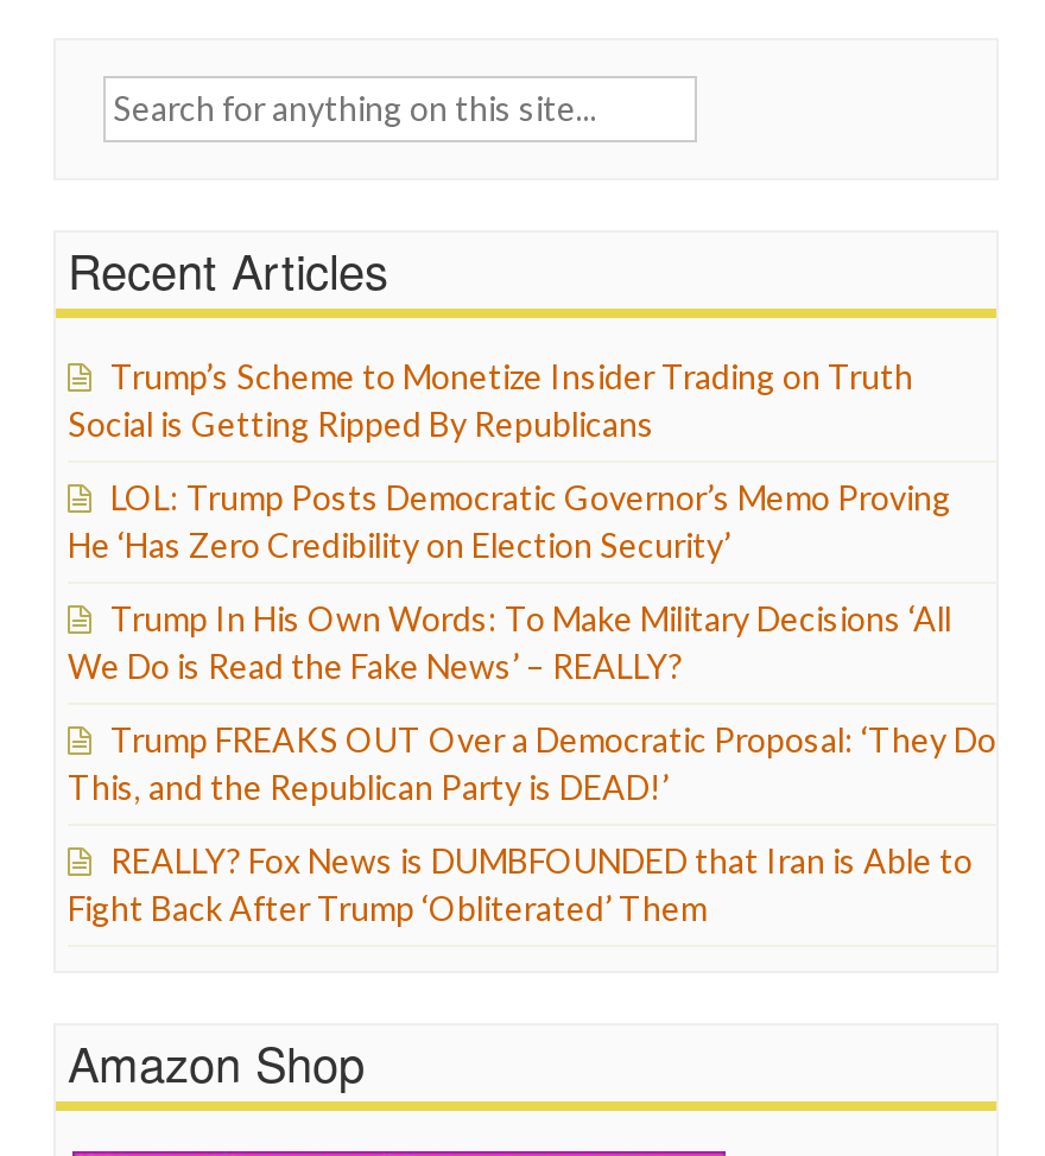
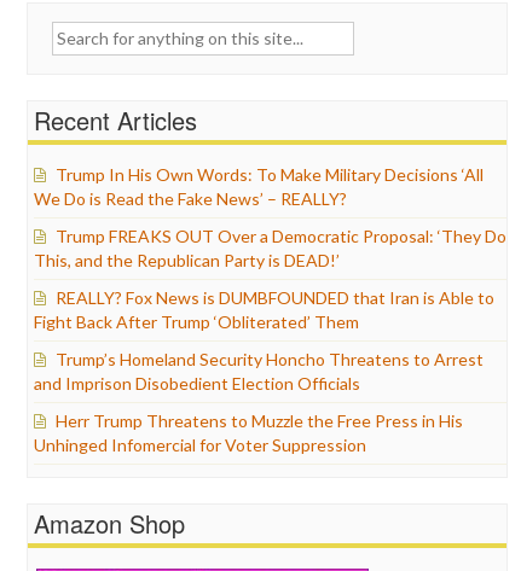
- Trump’s Scheme to Monetize Insider Trading on Truth
- Social is Getting Ripped By Republicans
- LOL: Trump Posts Democratic Governor’s Memo Proving
- He ‘Has Zero Credibility on Election Security’

moved up: Trump In His Own Words: To Make Military Decisions ‘All | We Do is Read the Fake News’ – REALLY? | Trump FREAKS OUT Over a Democratic Proposal: ‘They Do | This, and the Republican Party is DEAD!’ | REALLY? Fox News is DUMBFOUNDED that Iran is Able to | Fight Back After Trump ‘Obliterated’ Them

+ Trump’s Homeland Security Honcho Threatens to Arrest
+ and Imprison Disobedient Election Officials
+ Herr Trump Threatens to Muzzle the Free Press in His
+ Unhinged Infomercial for Voter Suppression
